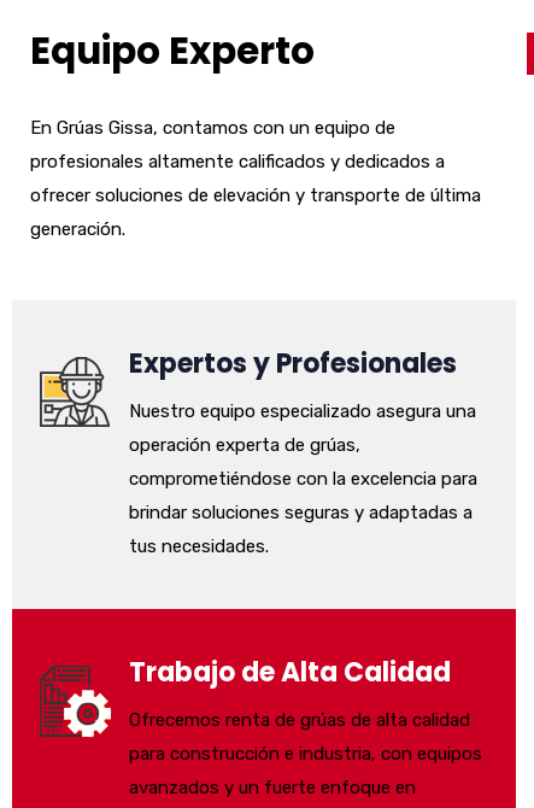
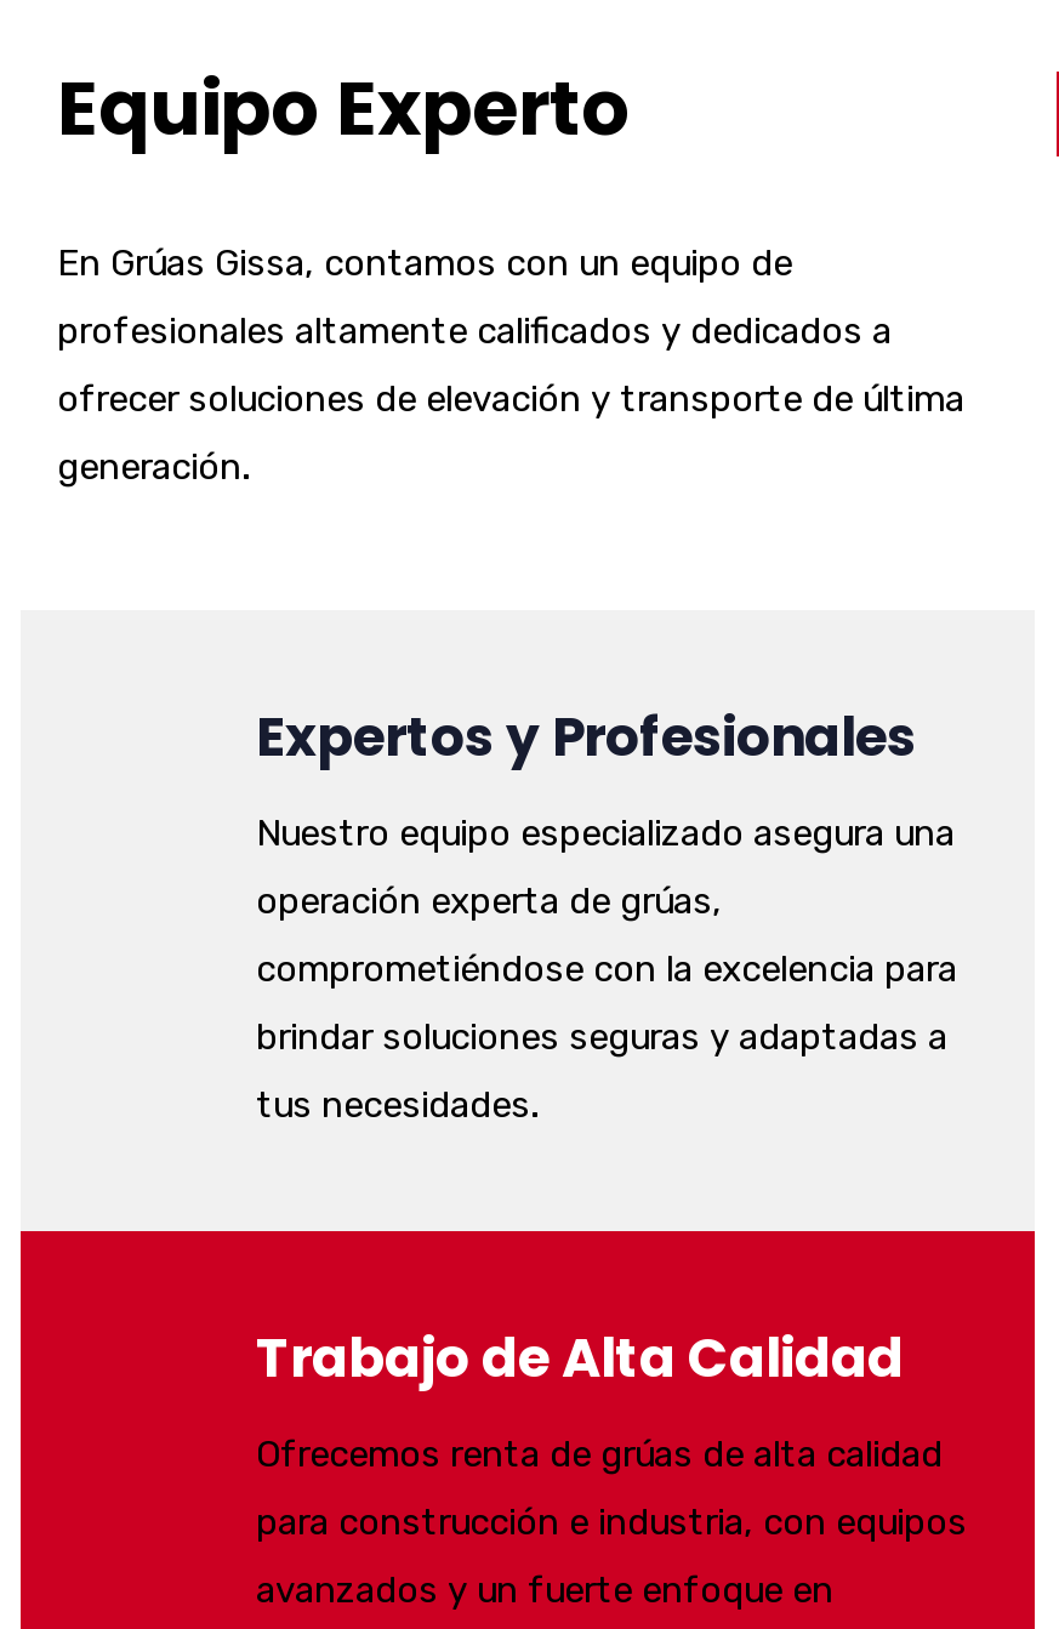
- [image]

- [image]
